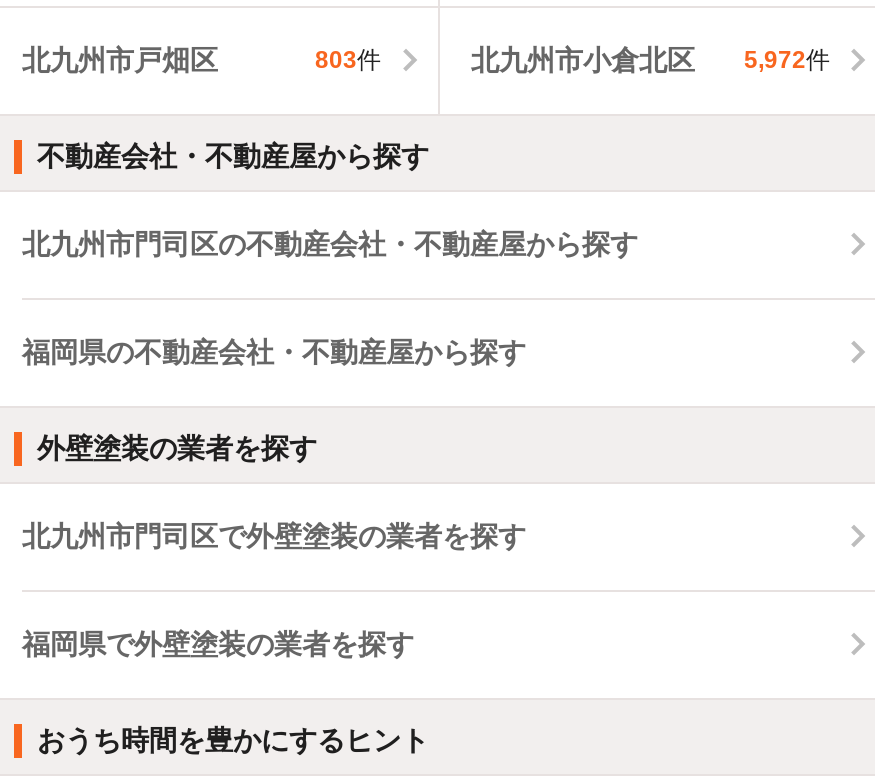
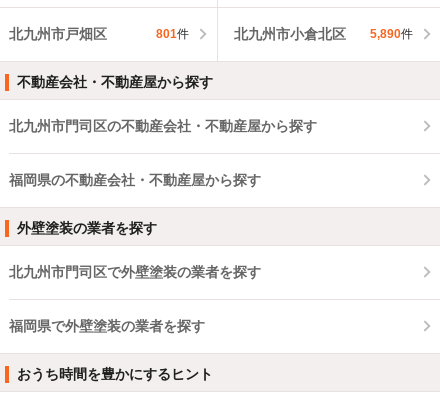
- 803件
+ 801件

- 北九州市小倉北区 5,972件
+ 北九州市小倉北区 5,890件
